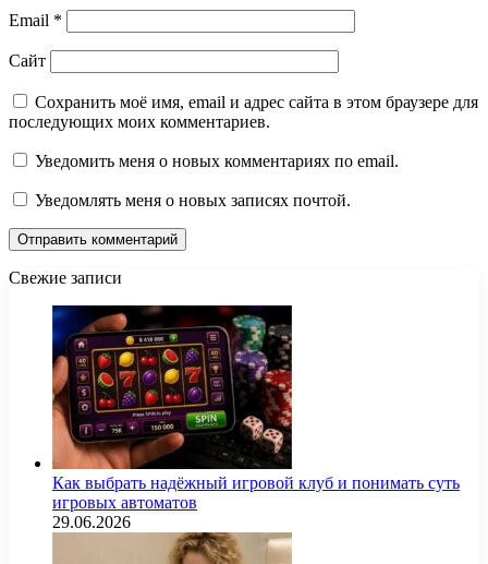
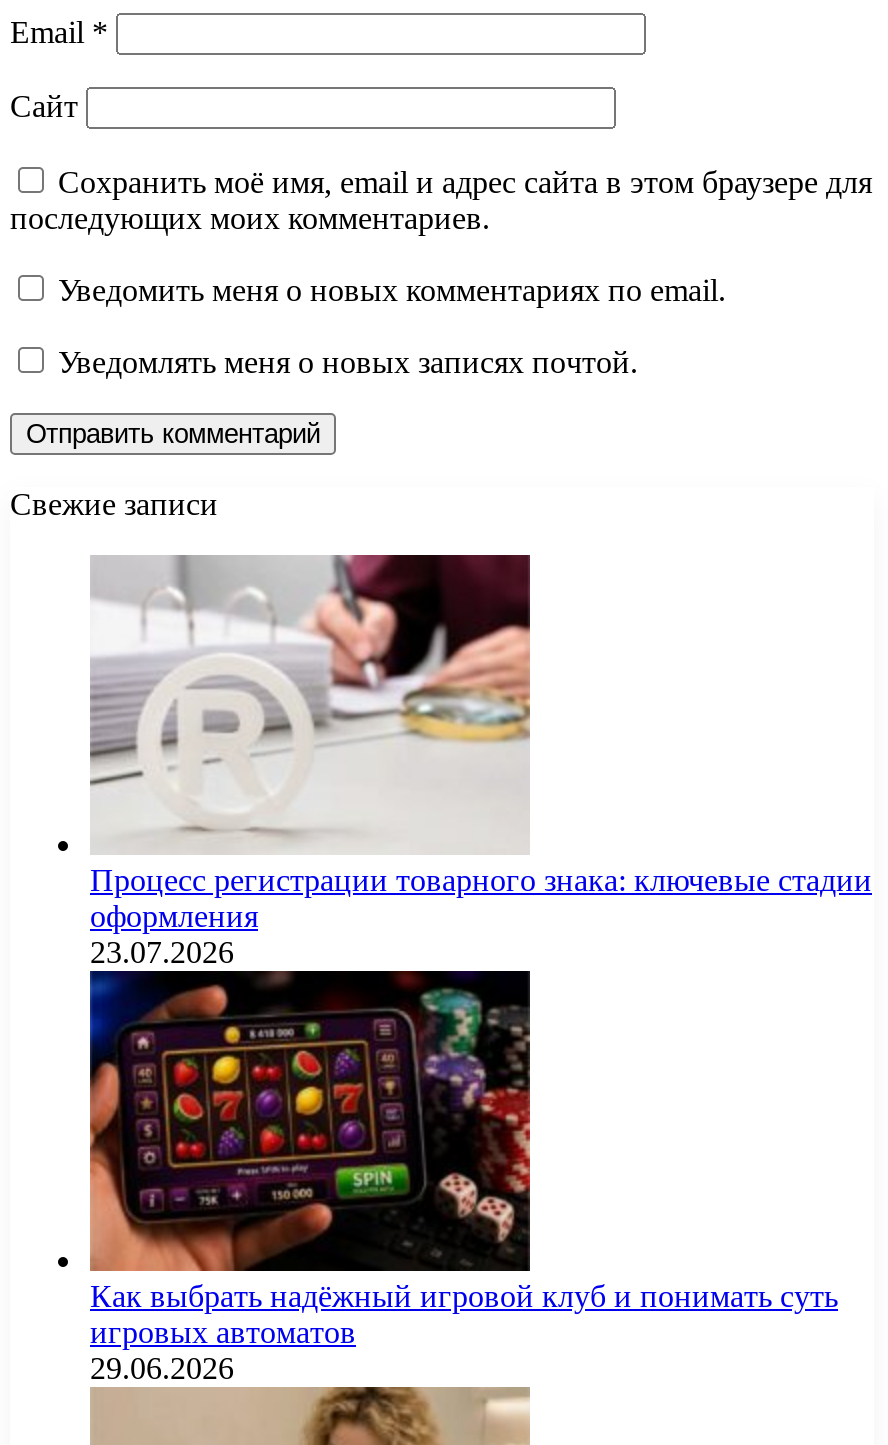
+ [image]
+ Процесс регистрации товарного знака: ключевые стадии
+ оформления
+ 23.07.2026
